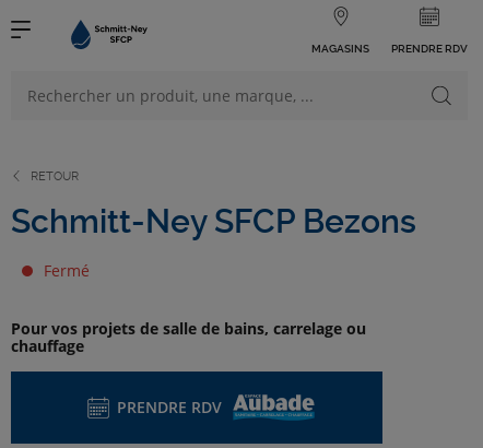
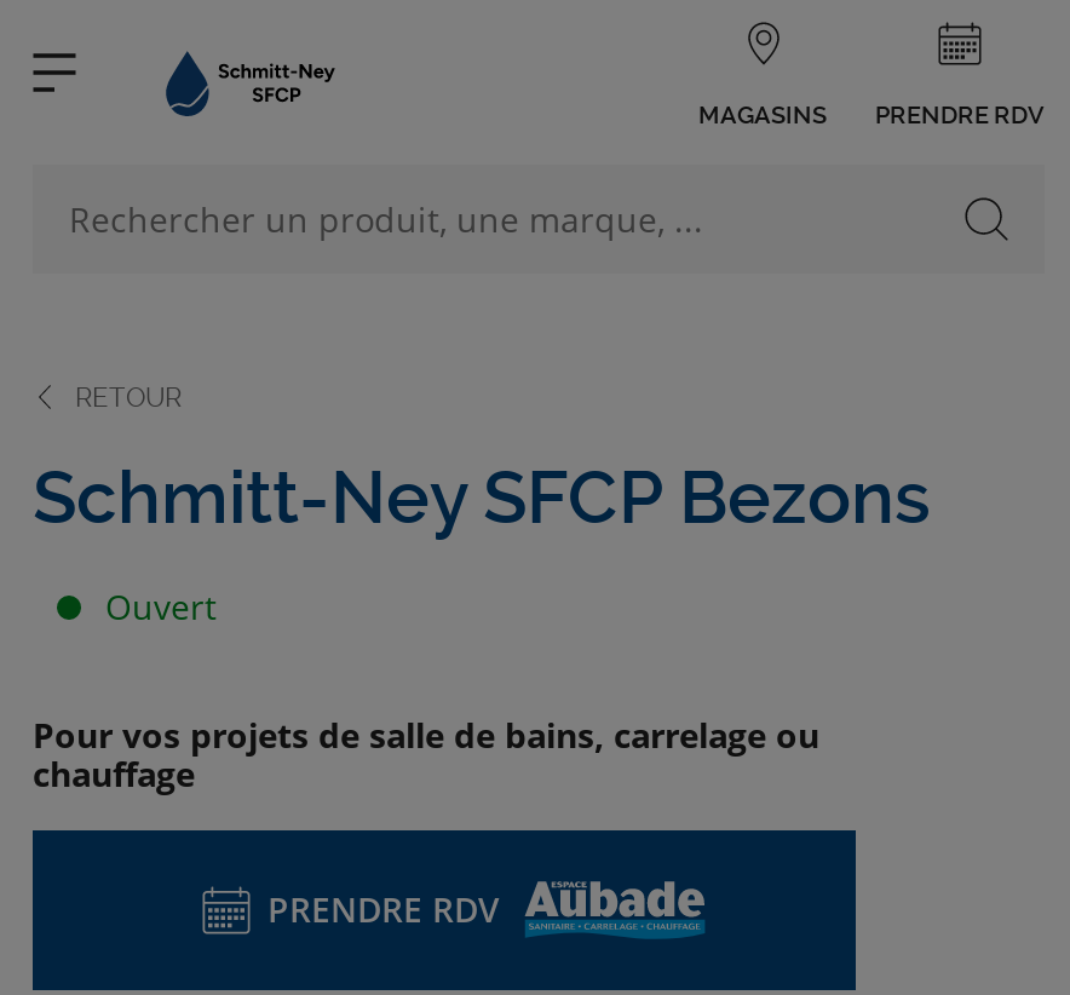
- Fermé
+ Ouvert
